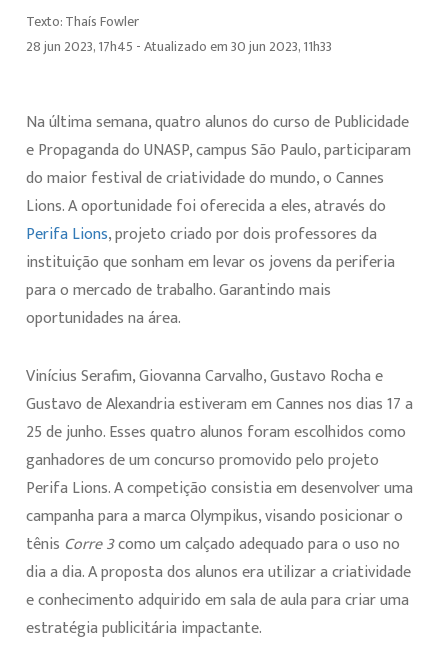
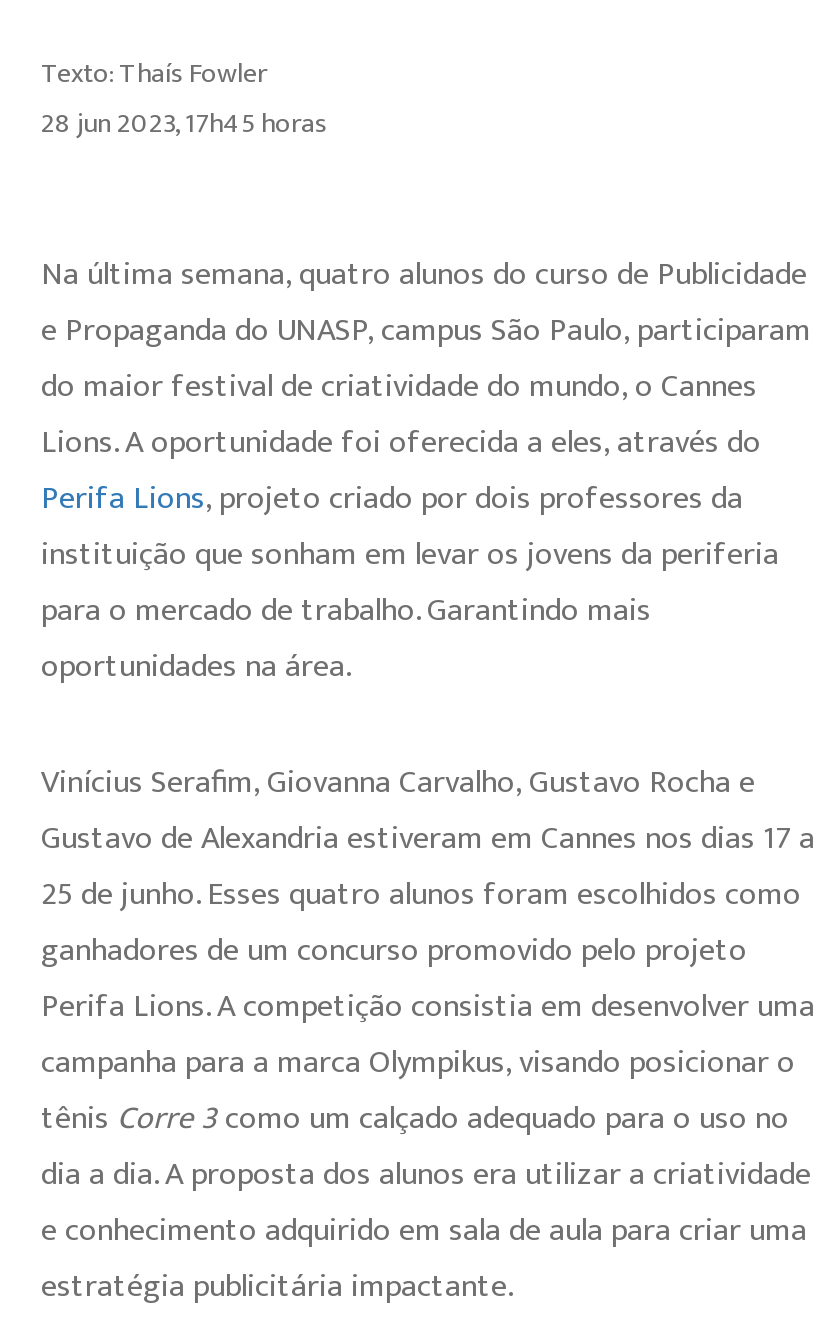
- 28 jun 2023, 17h45 - Atualizado em 30 jun 2023, 11h33
+ 28 jun 2023, 17h45 horas
